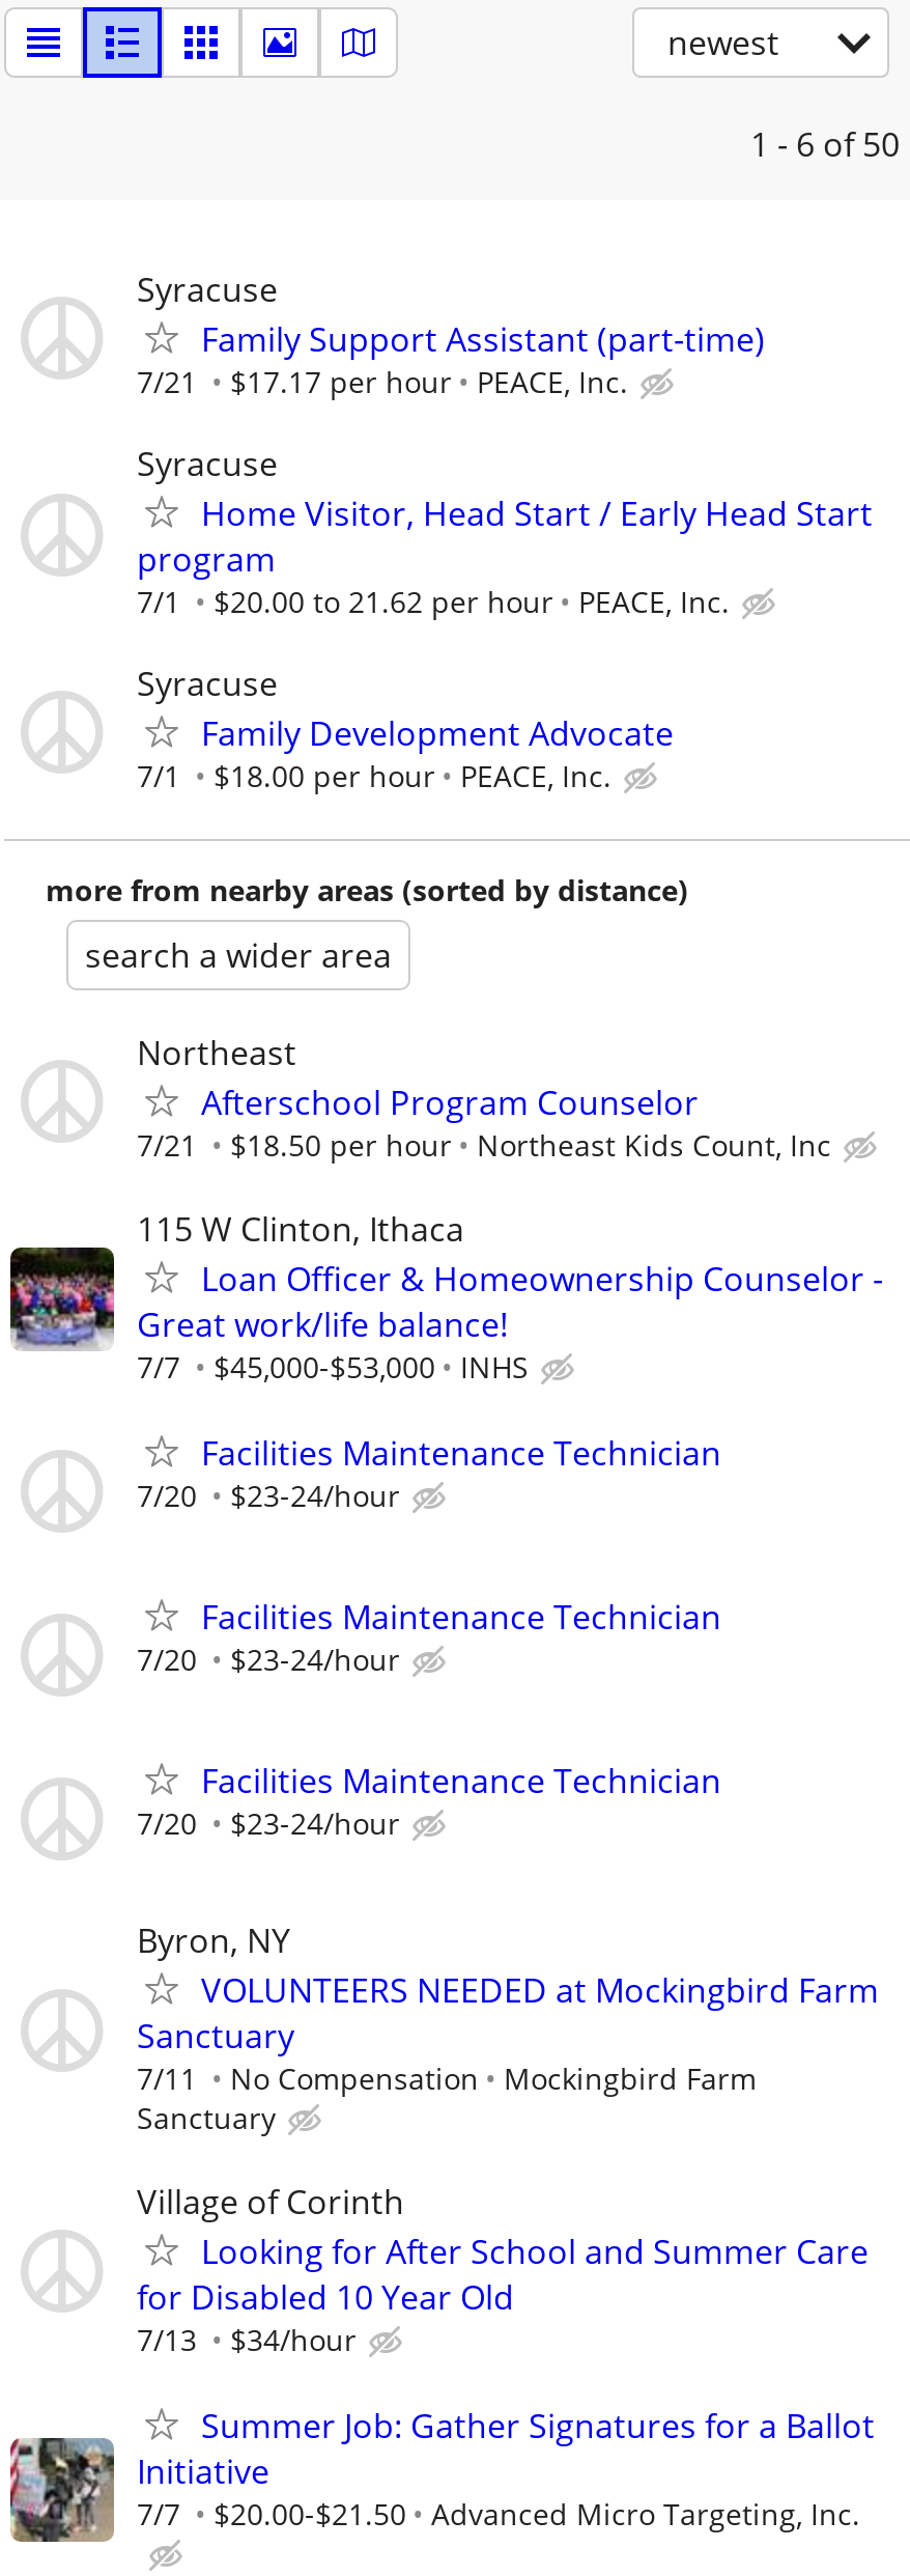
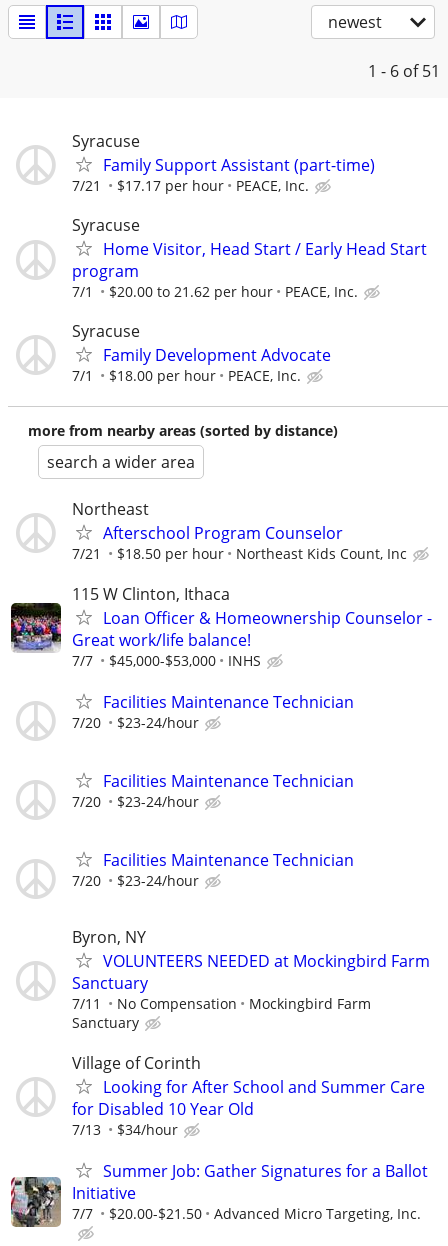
- 1 - 6 of 50
+ 1 - 6 of 51
